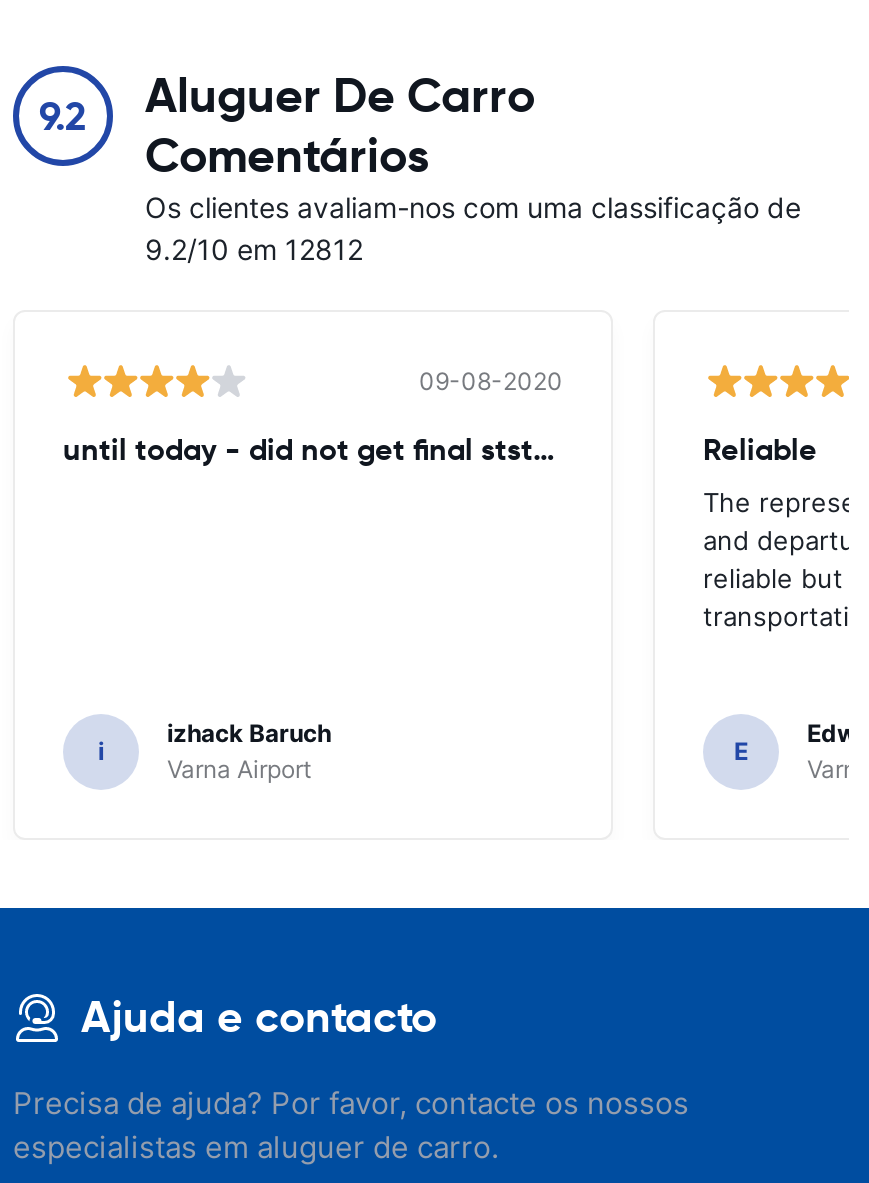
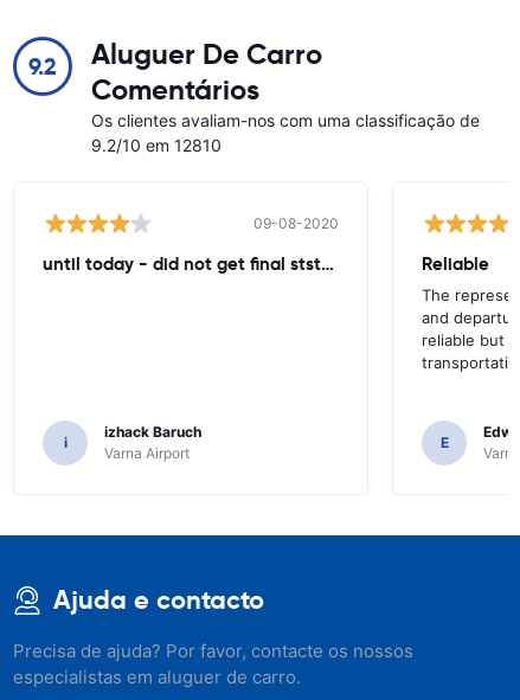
- 9.2/10 em 12812
+ 9.2/10 em 12810
